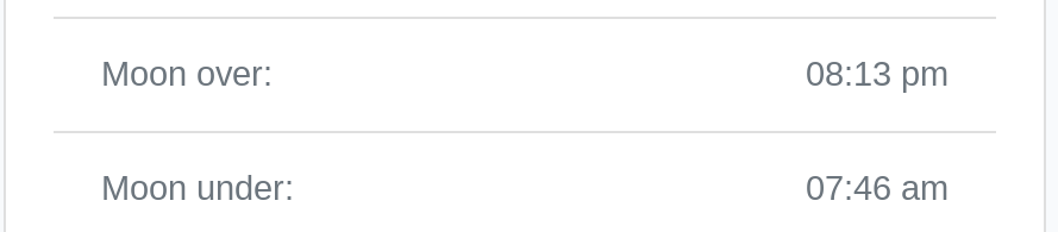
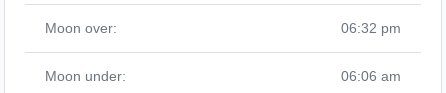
- 08:13 pm
+ 06:32 pm

- 07:46 am
+ 06:06 am
